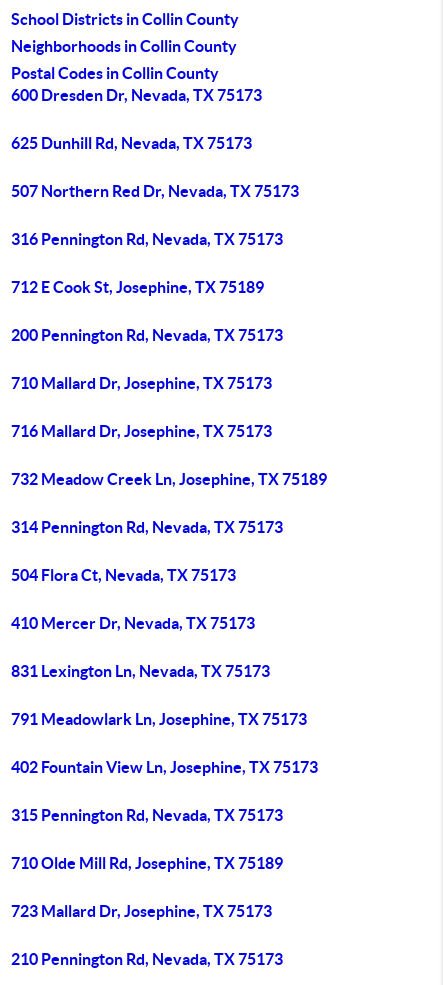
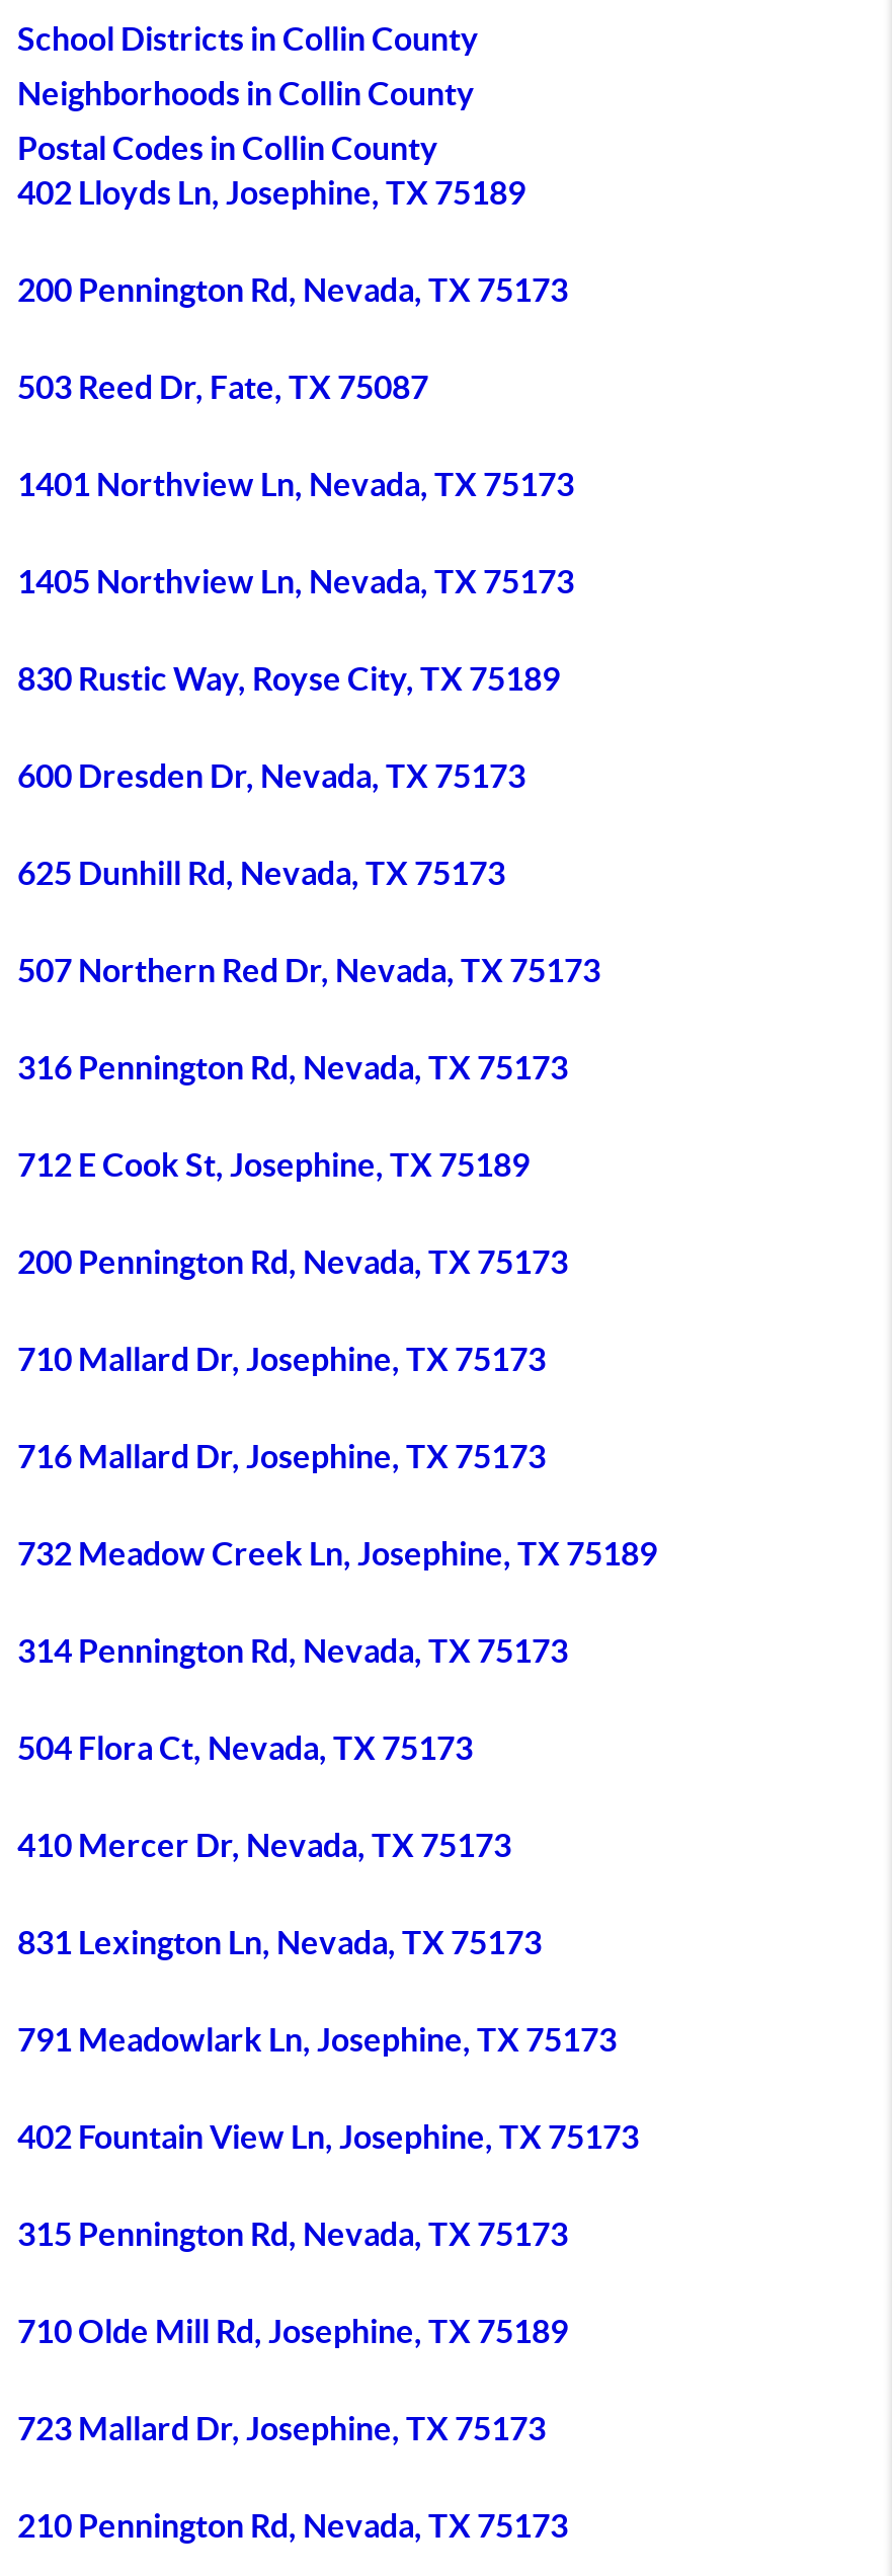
+ 402 Lloyds Ln, Josephine, TX 75189
+ 200 Pennington Rd, Nevada, TX 75173
+ 503 Reed Dr, Fate, TX 75087
+ 1401 Northview Ln, Nevada, TX 75173
+ 1405 Northview Ln, Nevada, TX 75173
+ 830 Rustic Way, Royse City, TX 75189
